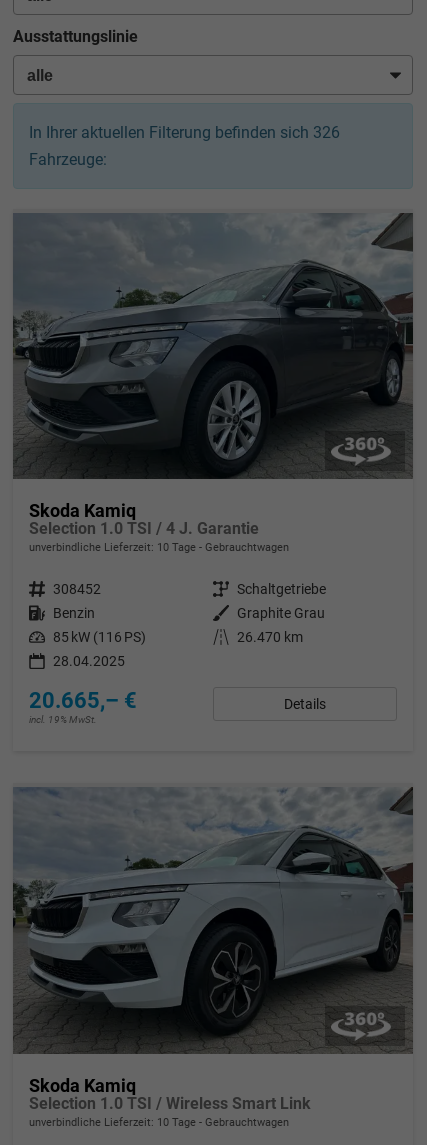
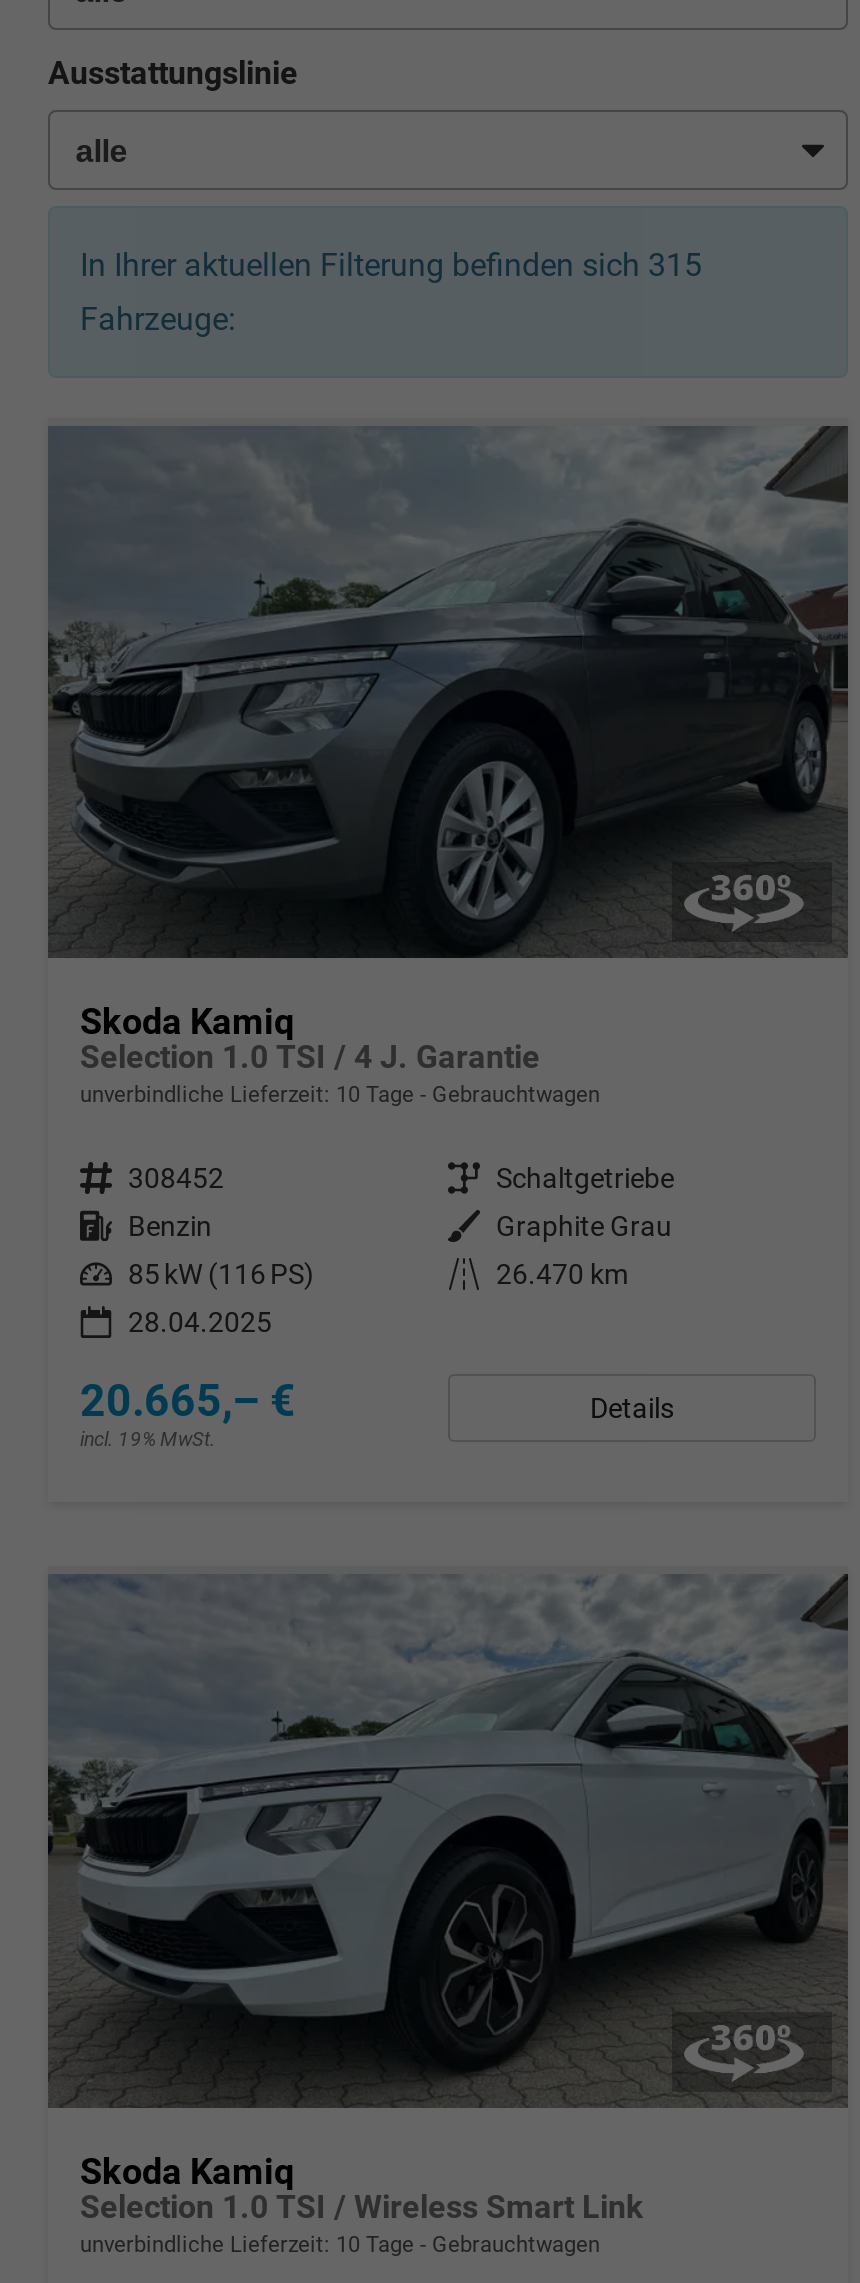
- In Ihrer aktuellen Filterung befinden sich 326
+ In Ihrer aktuellen Filterung befinden sich 315
